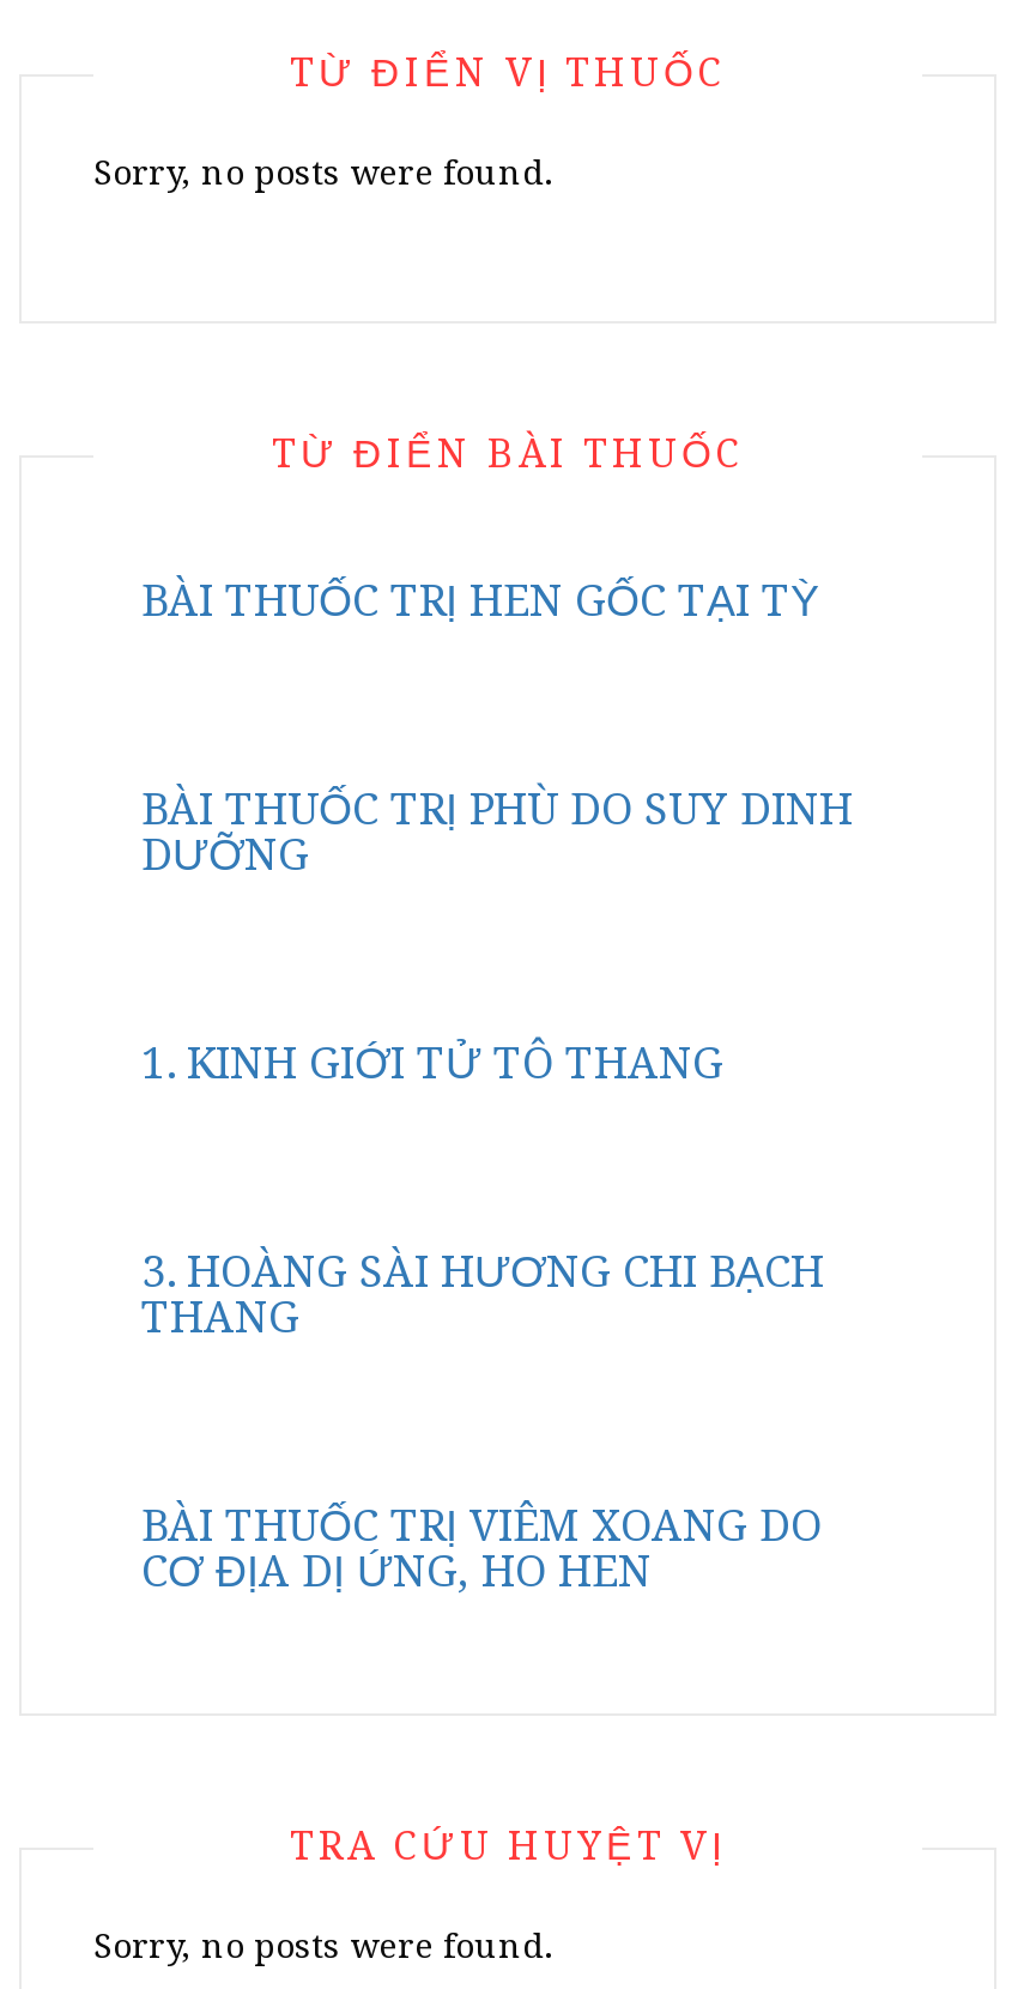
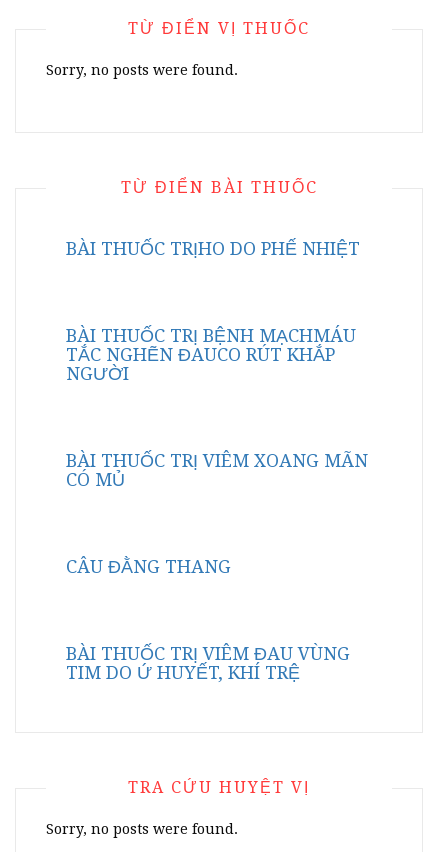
- BÀI THUỐC TRỊ HEN GỐC TẠI TỲ
+ BÀI THUỐC TRỊHO DO PHẾ NHIỆT

- BÀI THUỐC TRỊ PHÙ DO SUY DINH
- DƯỠNG
+ BÀI THUỐC TRỊ BỆNH MẠCHMÁU
+ TẮC NGHẼN ĐAUCO RÚT KHẮP
+ NGƯỜI

- 1. KINH GIỚI TỬ TÔ THANG
+ BÀI THUỐC TRỊ VIÊM XOANG MÃN
+ CÓ MỦ

- 3. HOÀNG SÀI HƯƠNG CHI BẠCH
- THANG
+ CÂU ĐẰNG THANG

- BÀI THUỐC TRỊ VIÊM XOANG DO
- CƠ ĐỊA DỊ ỨNG, HO HEN
+ BÀI THUỐC TRỊ VIÊM ĐAU VÙNG
+ TIM DO Ứ HUYẾT, KHÍ TRỆ
